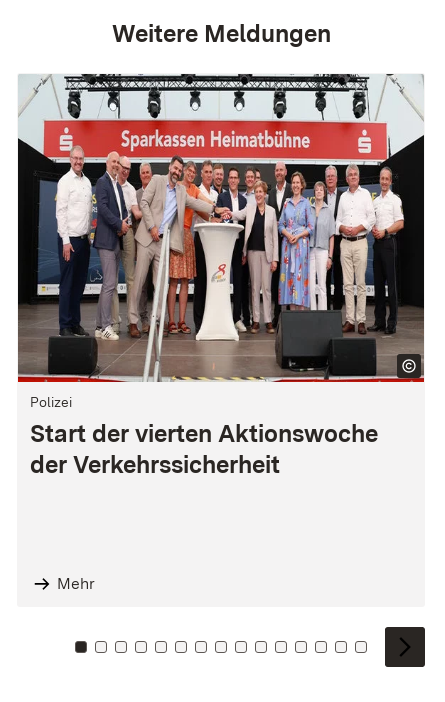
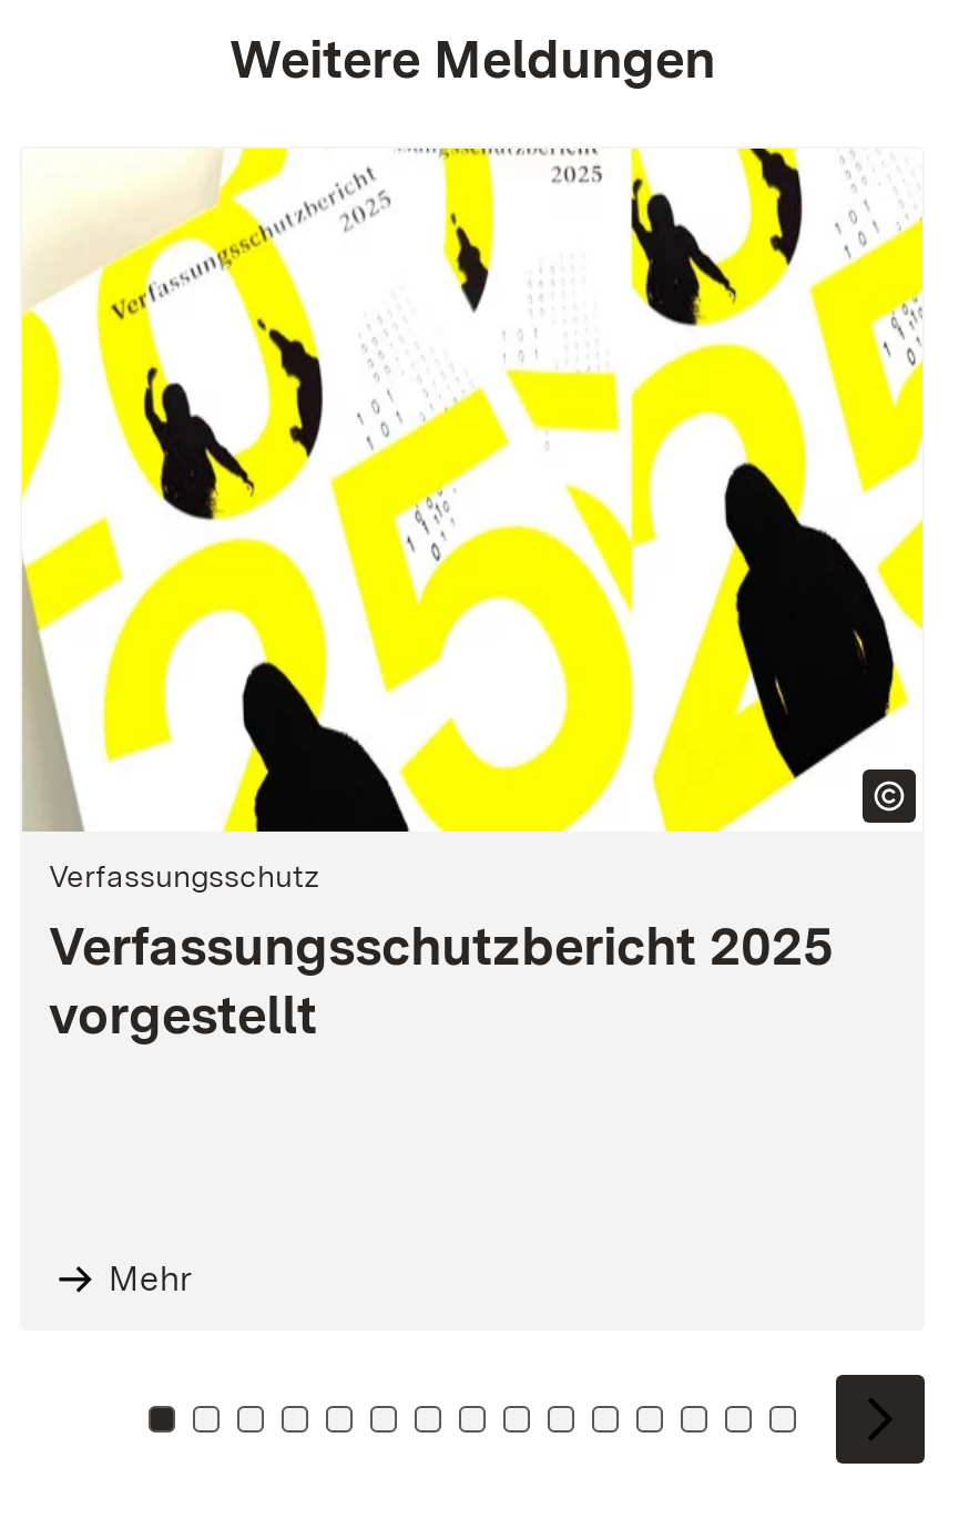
- [image]
- Polizei
- Start der vierten Aktionswoche
- der Verkehrssicherheit
+ [image]
+ Verfassungsschutz
+ Verfassungsschutzbericht 2025
+ vorgestellt
